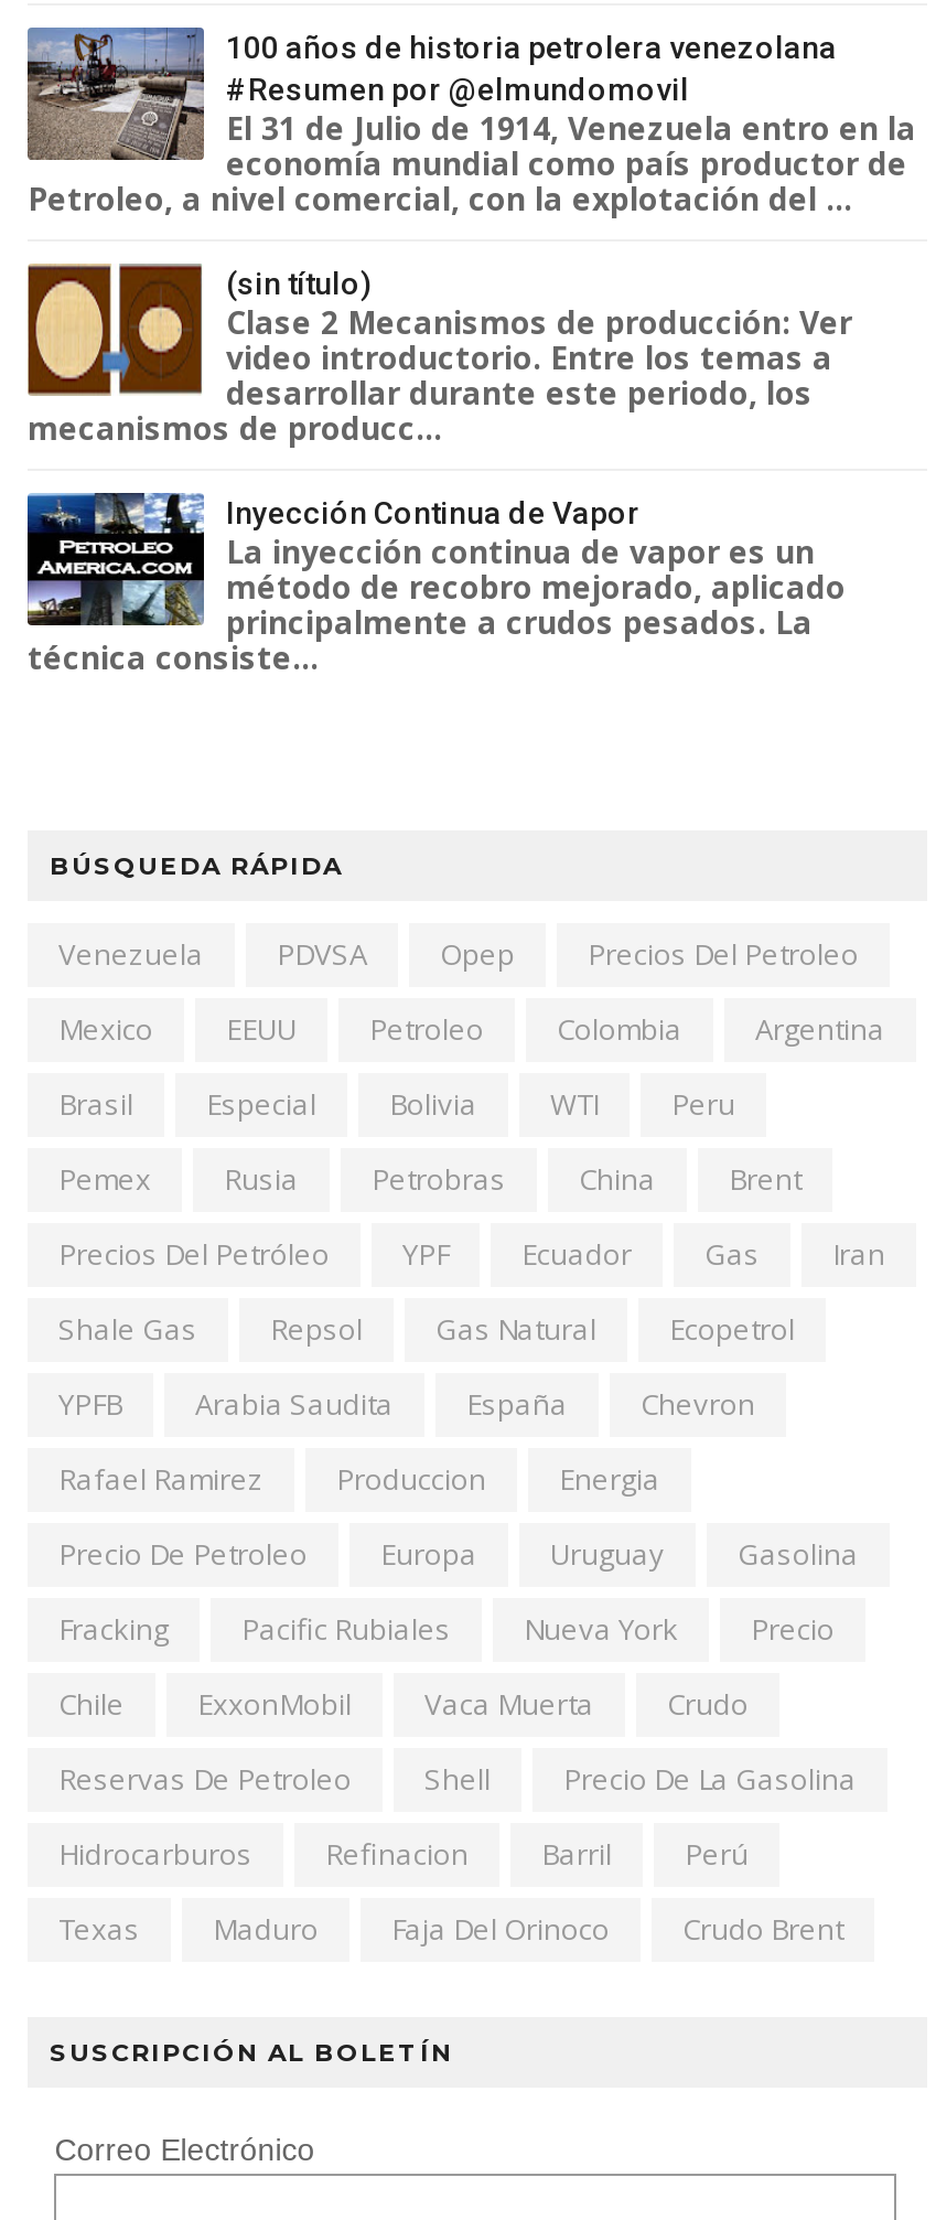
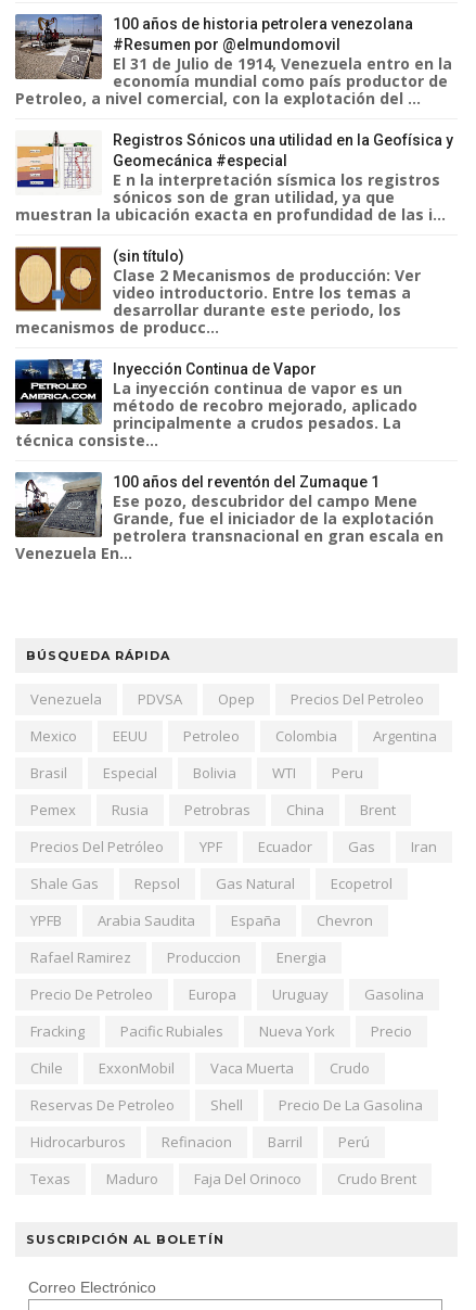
+ [image]
+ Registros Sónicos una utilidad en la Geofísica y
+ Geomecánica #especial
+ E n la interpretación sísmica los registros
+ sónicos son de gran utilidad, ya que
+ muestran la ubicación exacta en profundidad de las i...

+ [image]
+ 100 años del reventón del Zumaque 1
+ Ese pozo, descubridor del campo Mene
+ Grande, fue el iniciador de la explotación
+ petrolera transnacional en gran escala en
+ Venezuela En...
